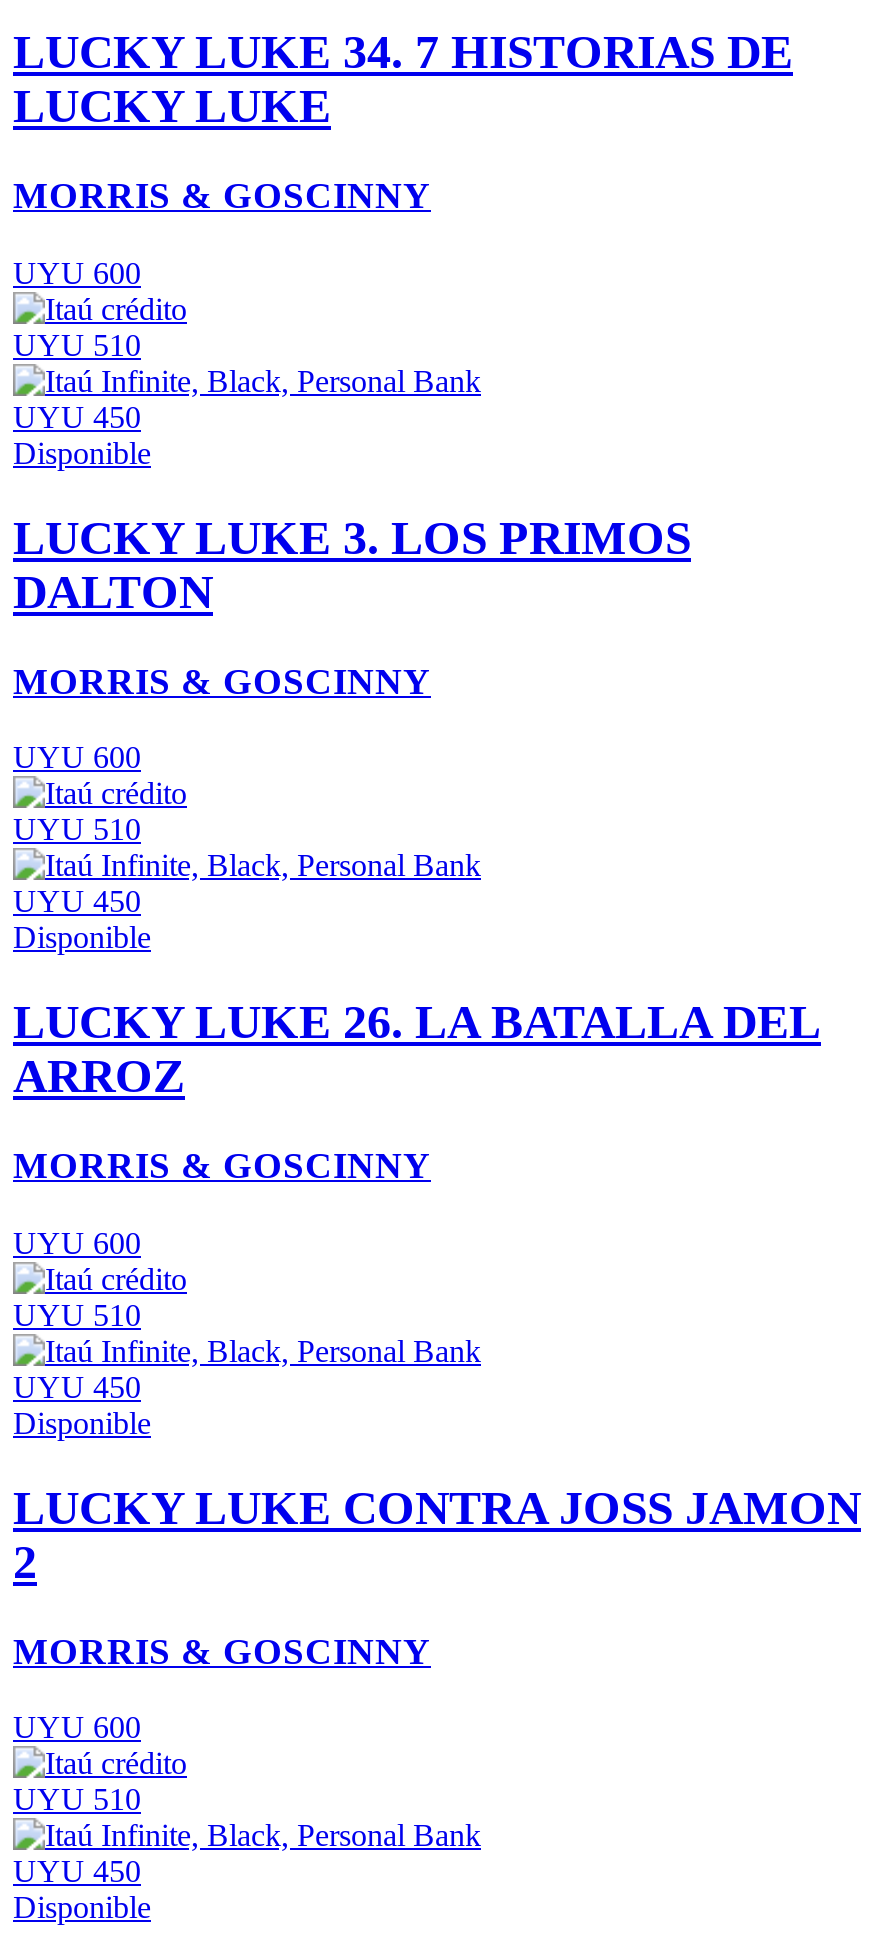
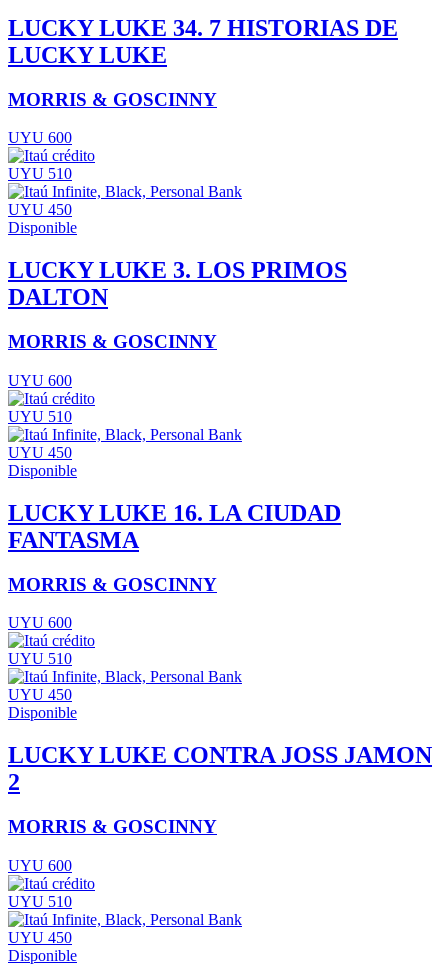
- LUCKY LUKE 26. LA BATALLA DEL
- ARROZ
+ LUCKY LUKE 16. LA CIUDAD
+ FANTASMA
